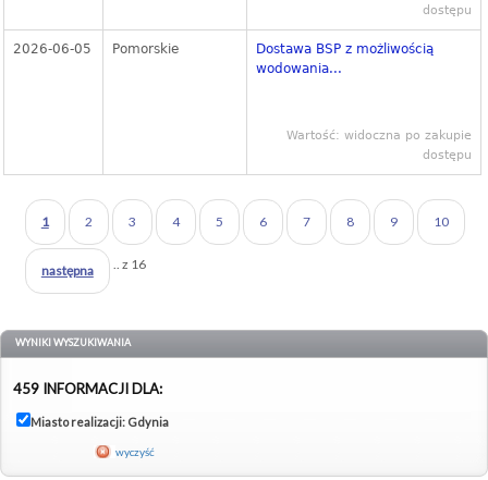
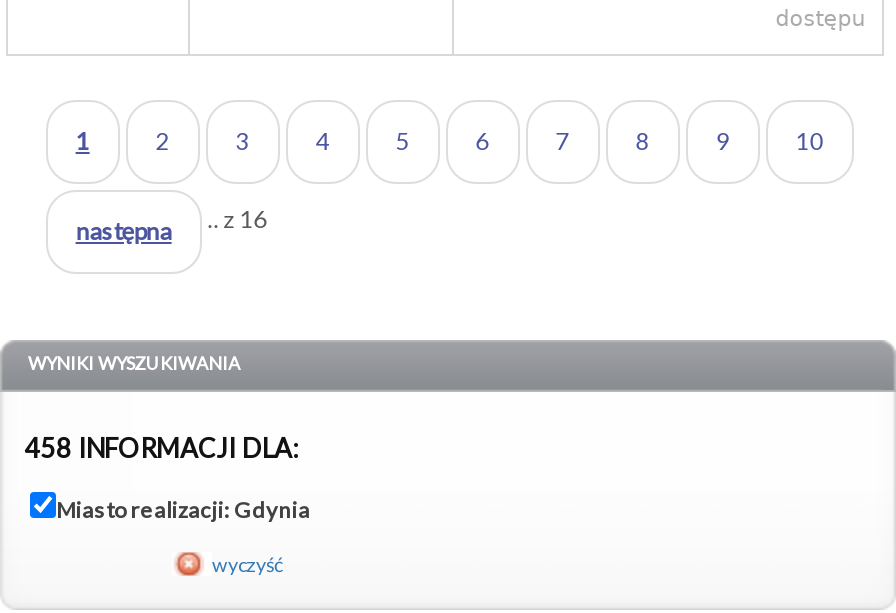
- 2026-06-05
- Pomorskie
- Dostawa BSP z możliwością
- wodowania...

- Wartość: widoczna po zakupie
- dostępu

- 459 INFORMACJI DLA:
+ 458 INFORMACJI DLA:
